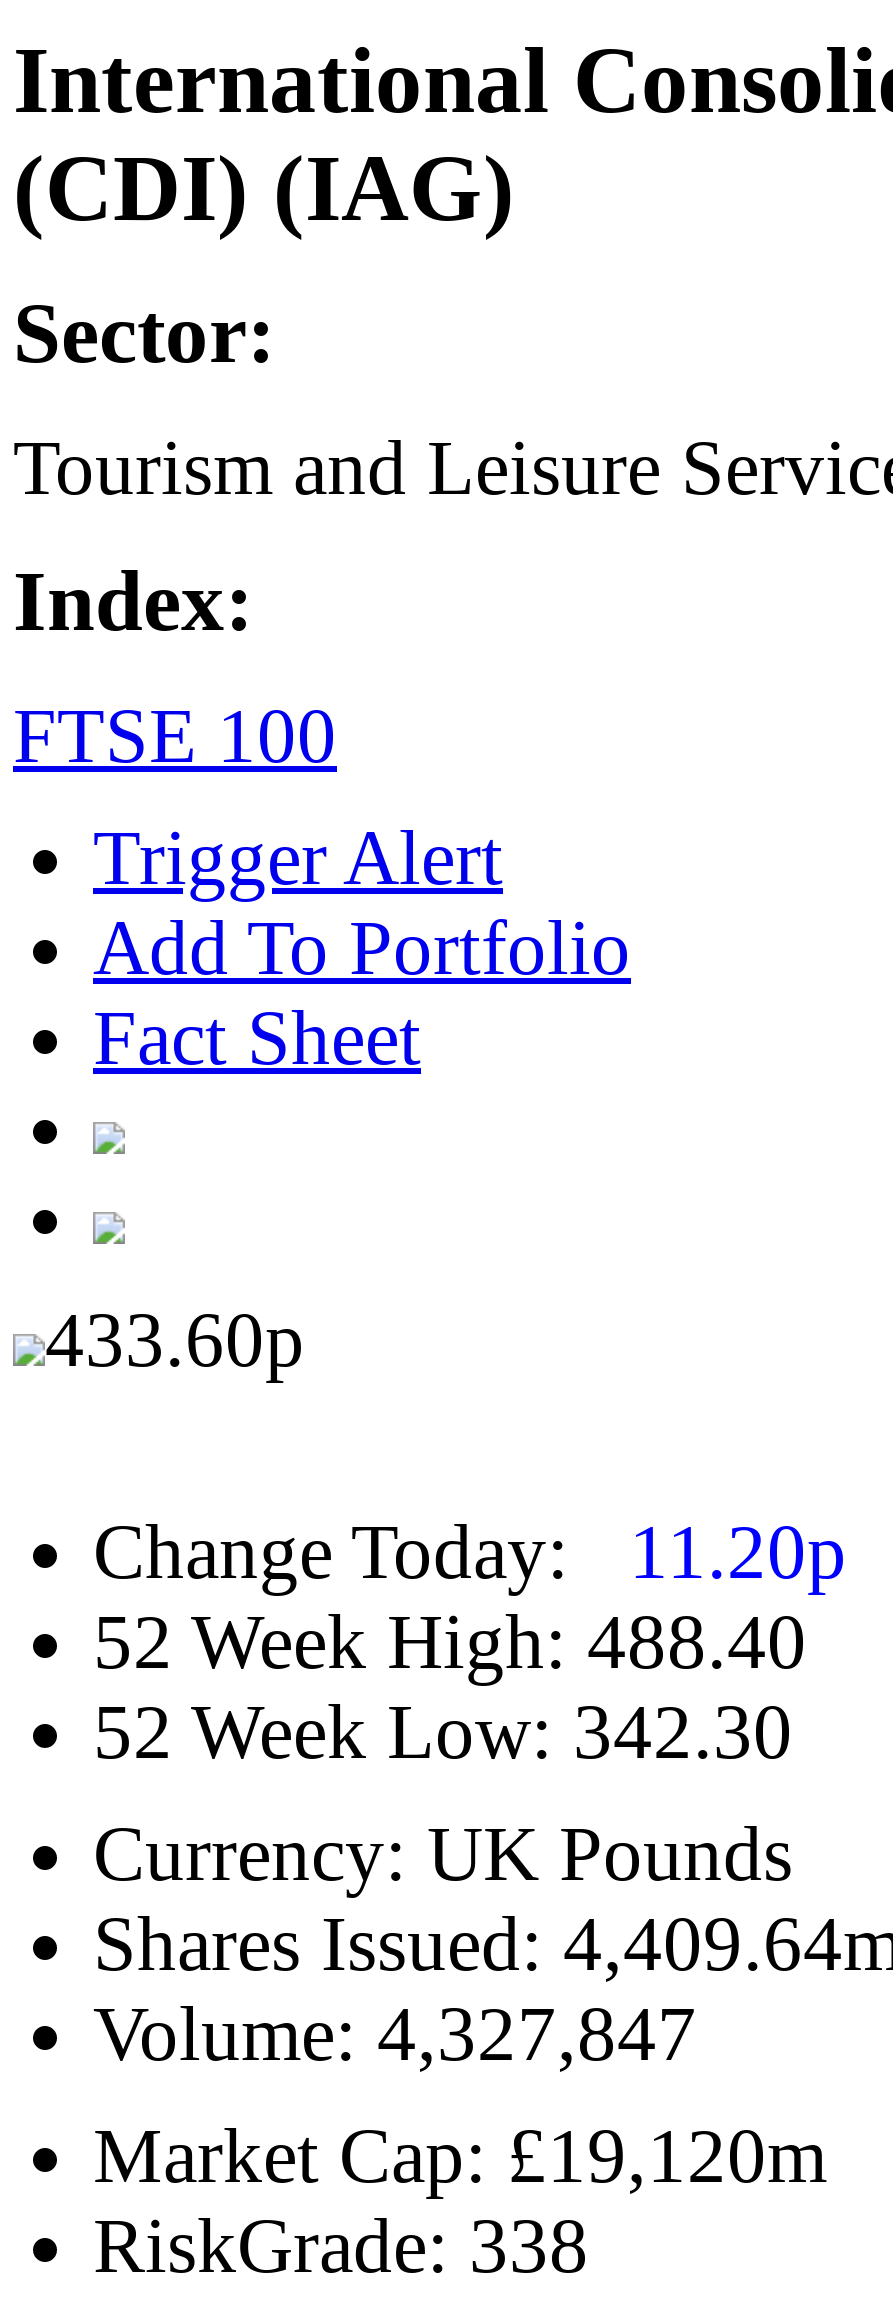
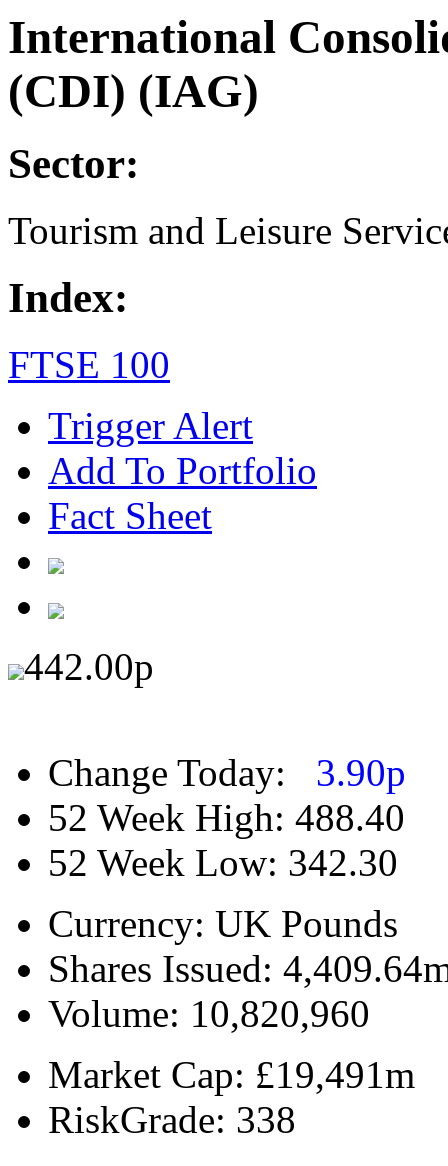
- 433.60p
+ 442.00p

- Change Today: 11.20p
+ Change Today: 3.90p

- Volume: 4,327,847
+ Volume: 10,820,960

- Market Cap: £19,120m
+ Market Cap: £19,491m
